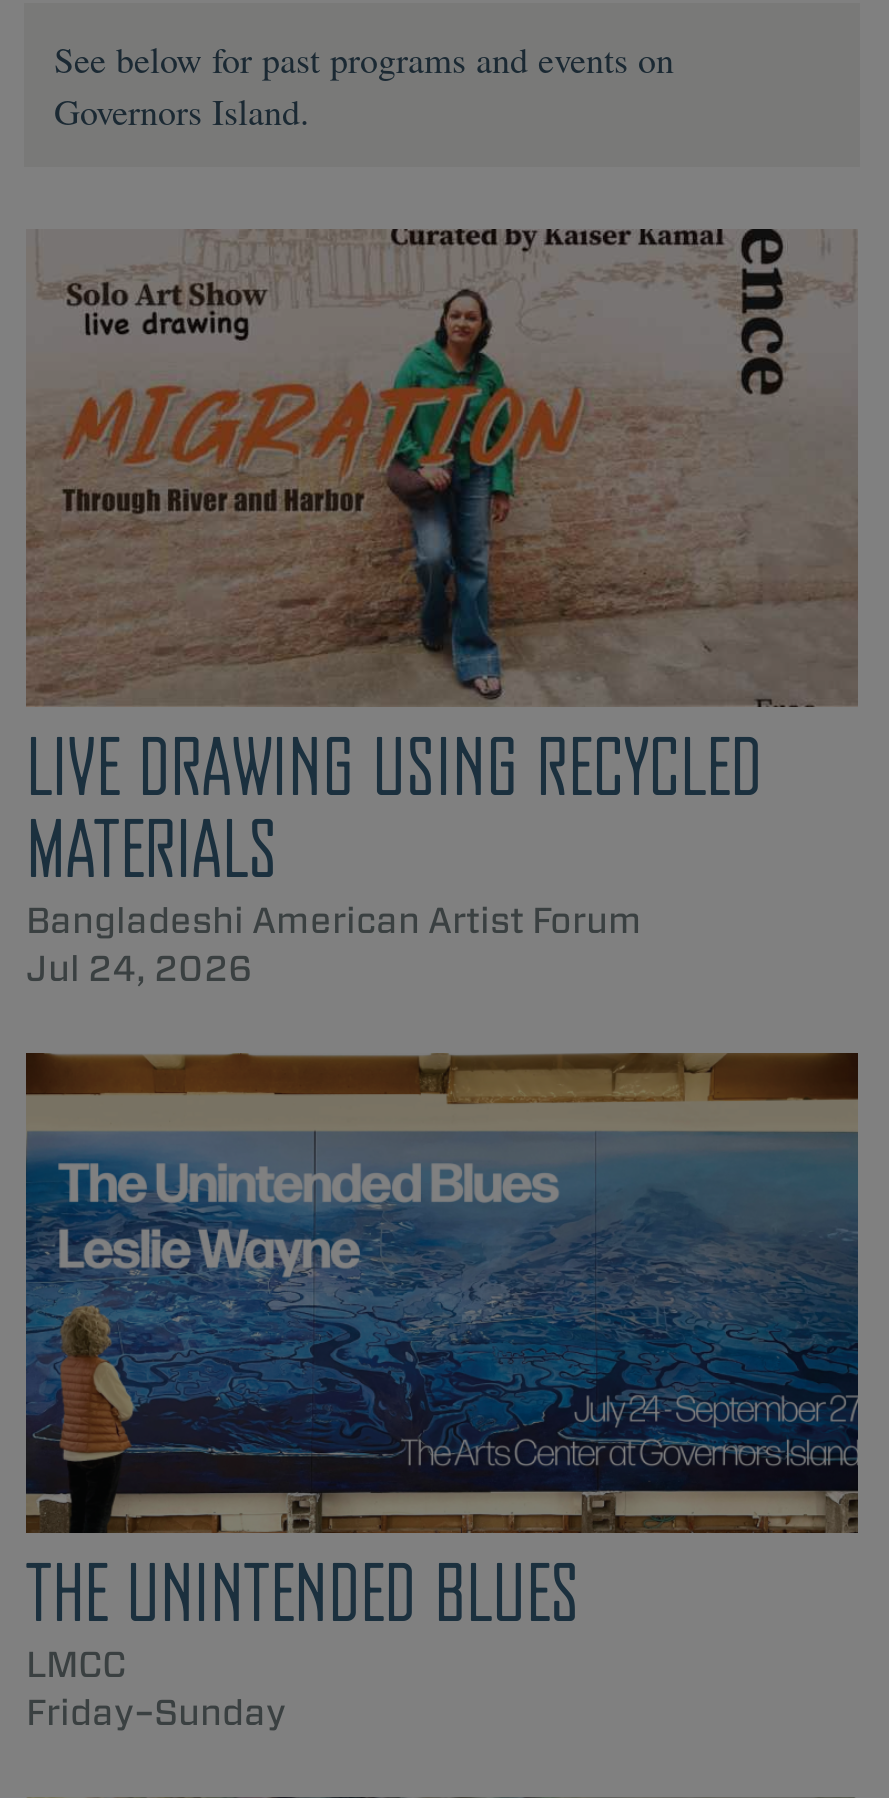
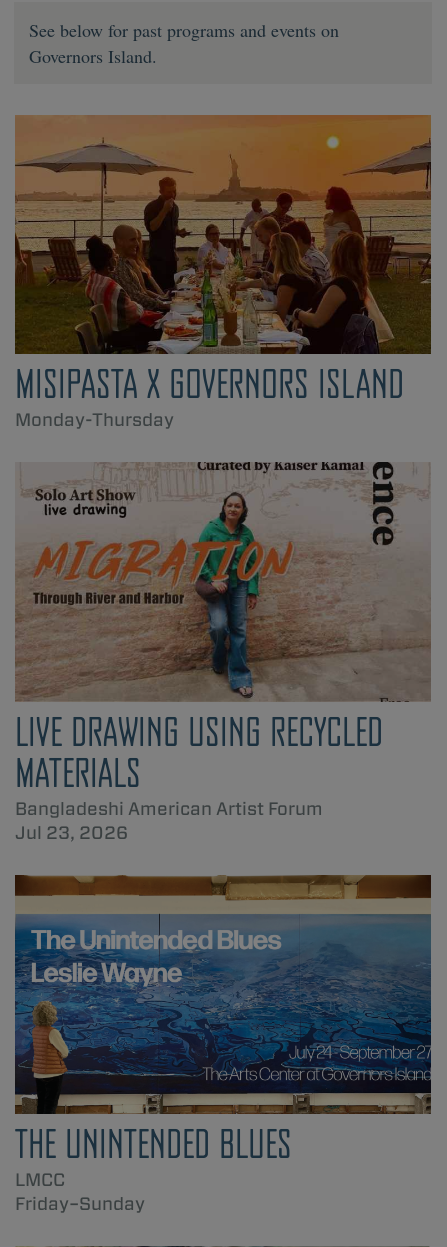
+ [image]
+ MISIPASTA X GOVERNORS ISLAND
+ Monday-Thursday

- Jul 24, 2026
+ Jul 23, 2026
